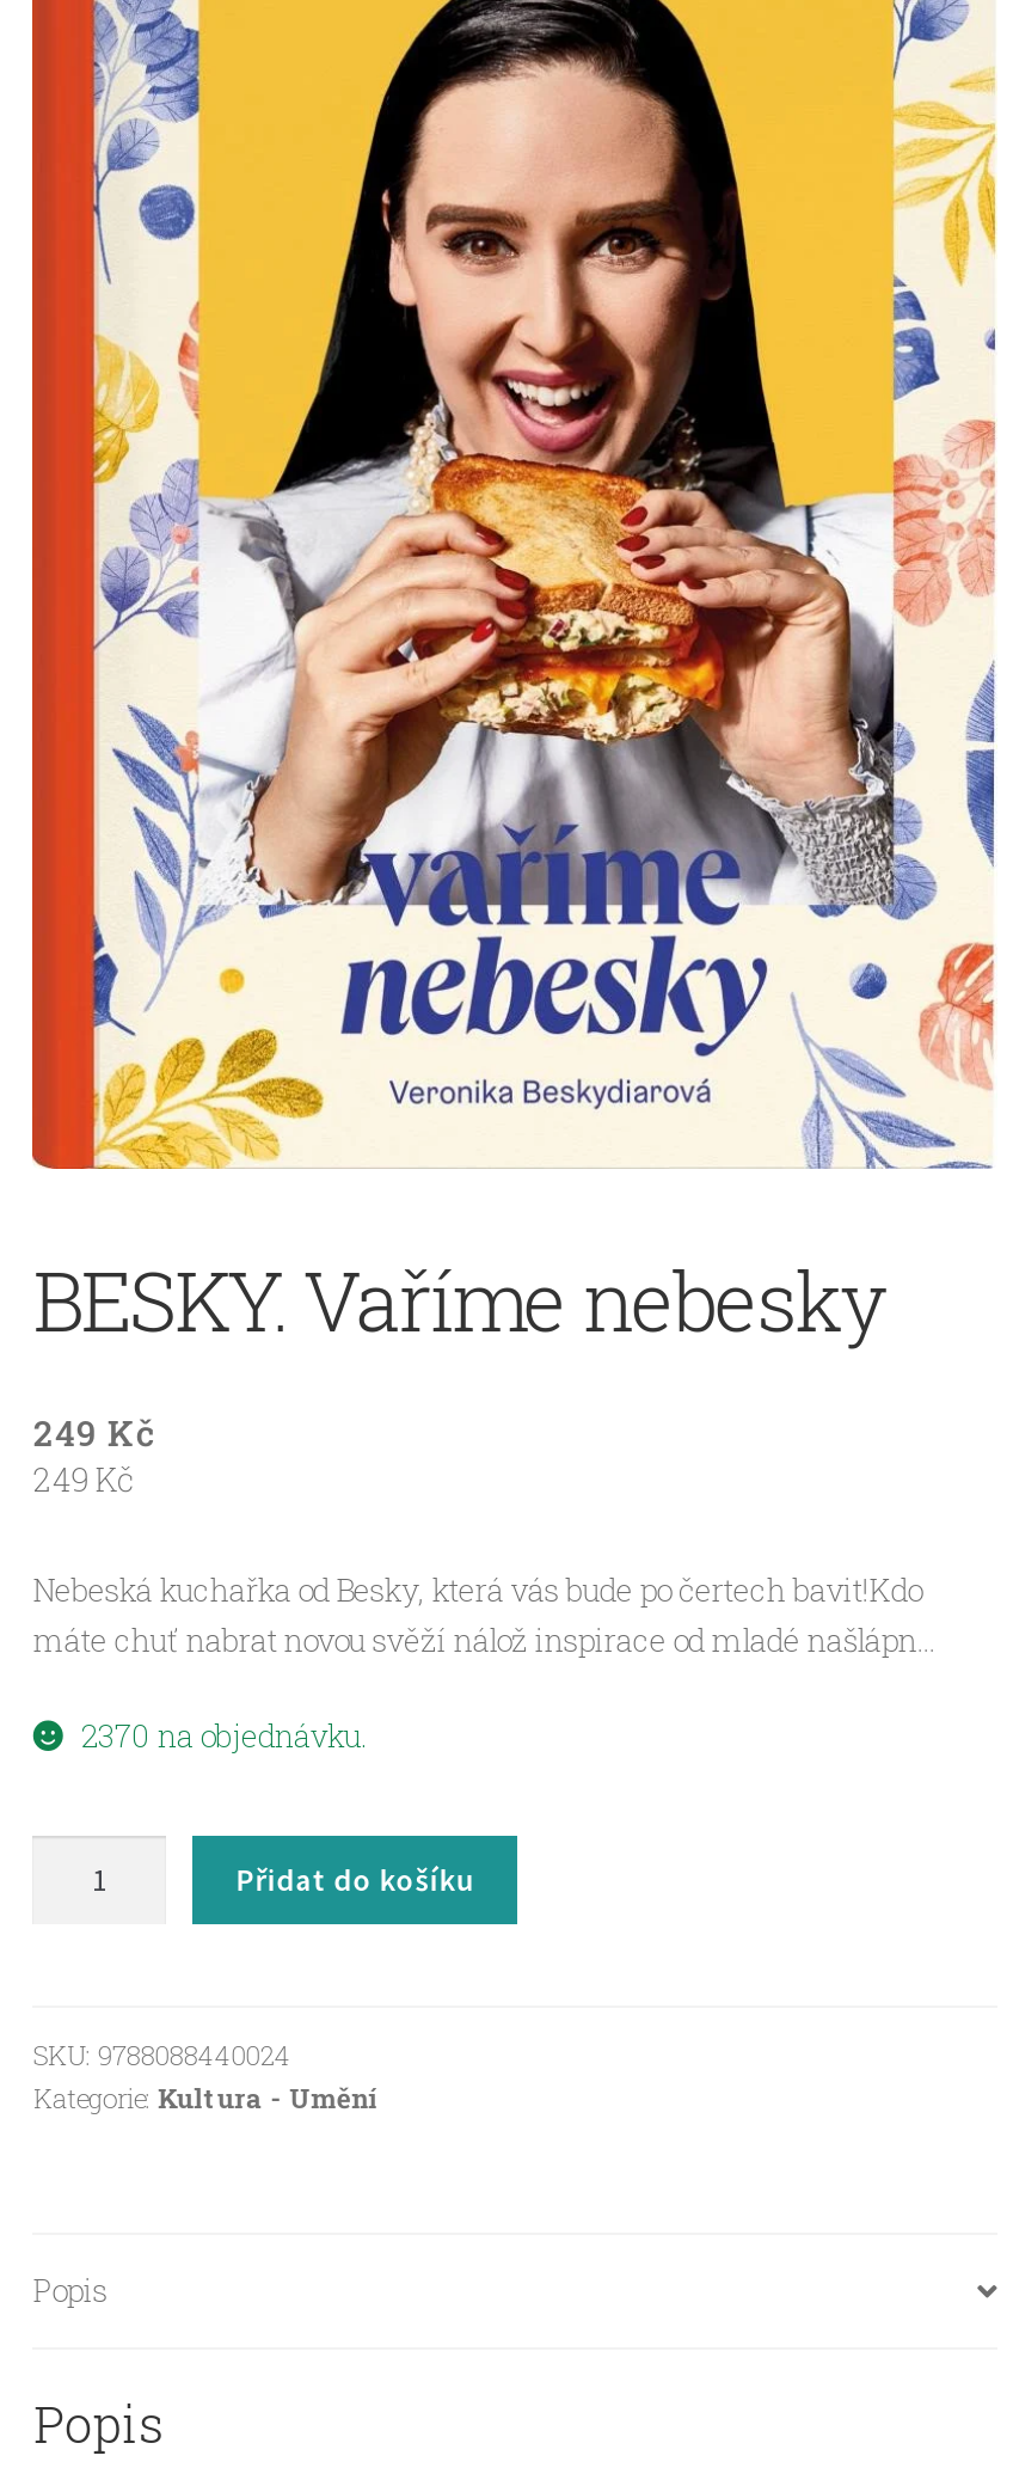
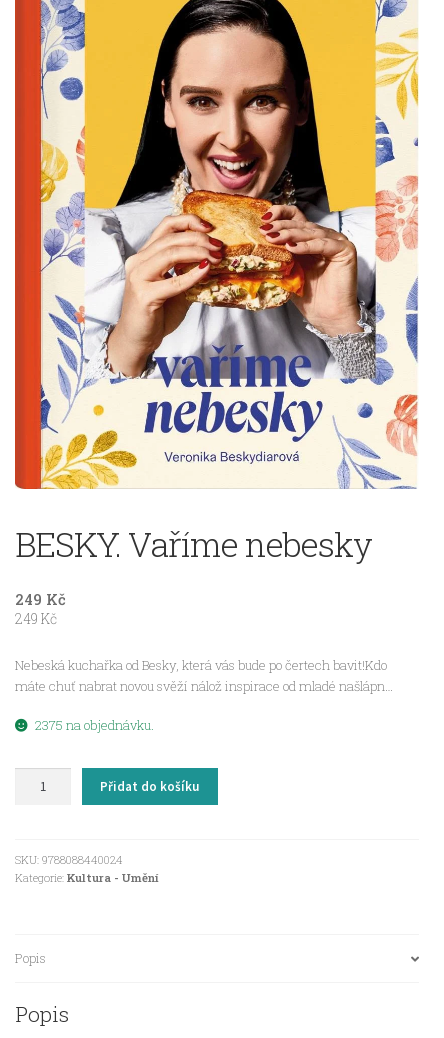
- 2370 na objednávku.
+ 2375 na objednávku.
